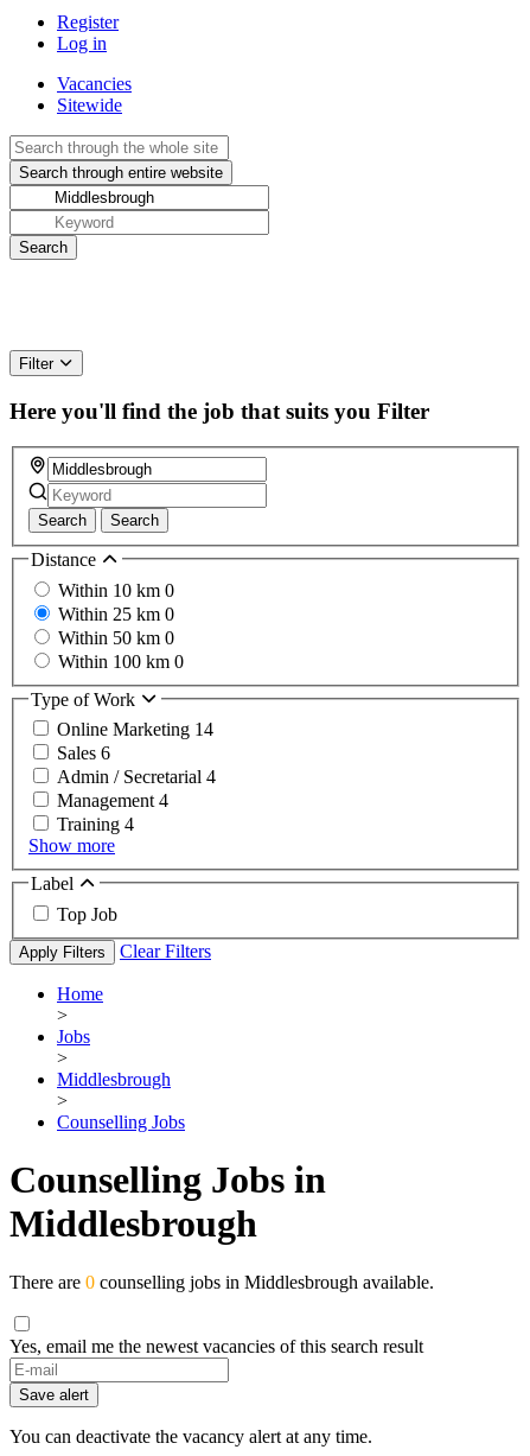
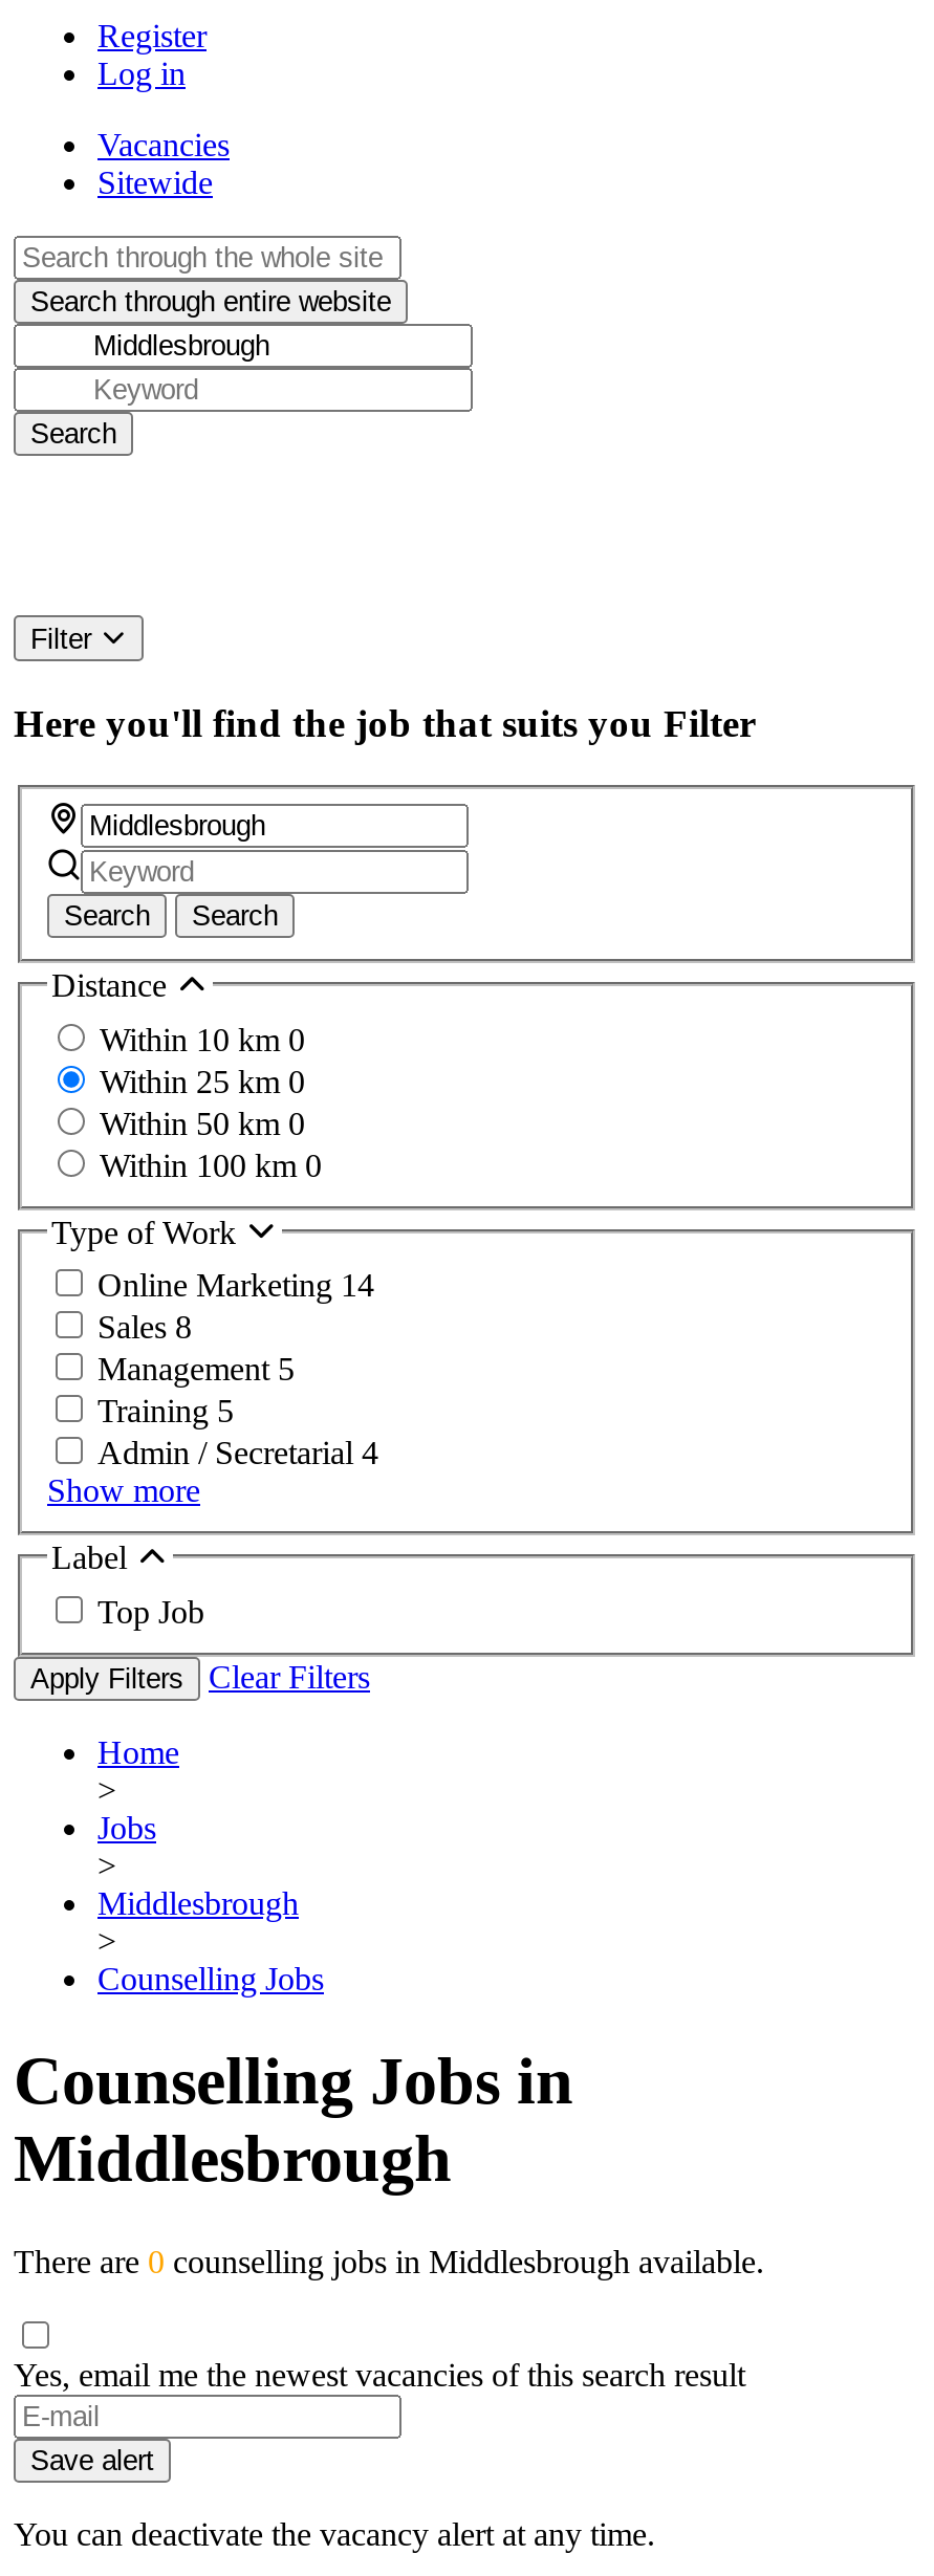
- Sales 6
+ Sales 8
+ Management 5
+ Training 5

moved down: Admin / Secretarial 4

- Management 4
- Training 4
